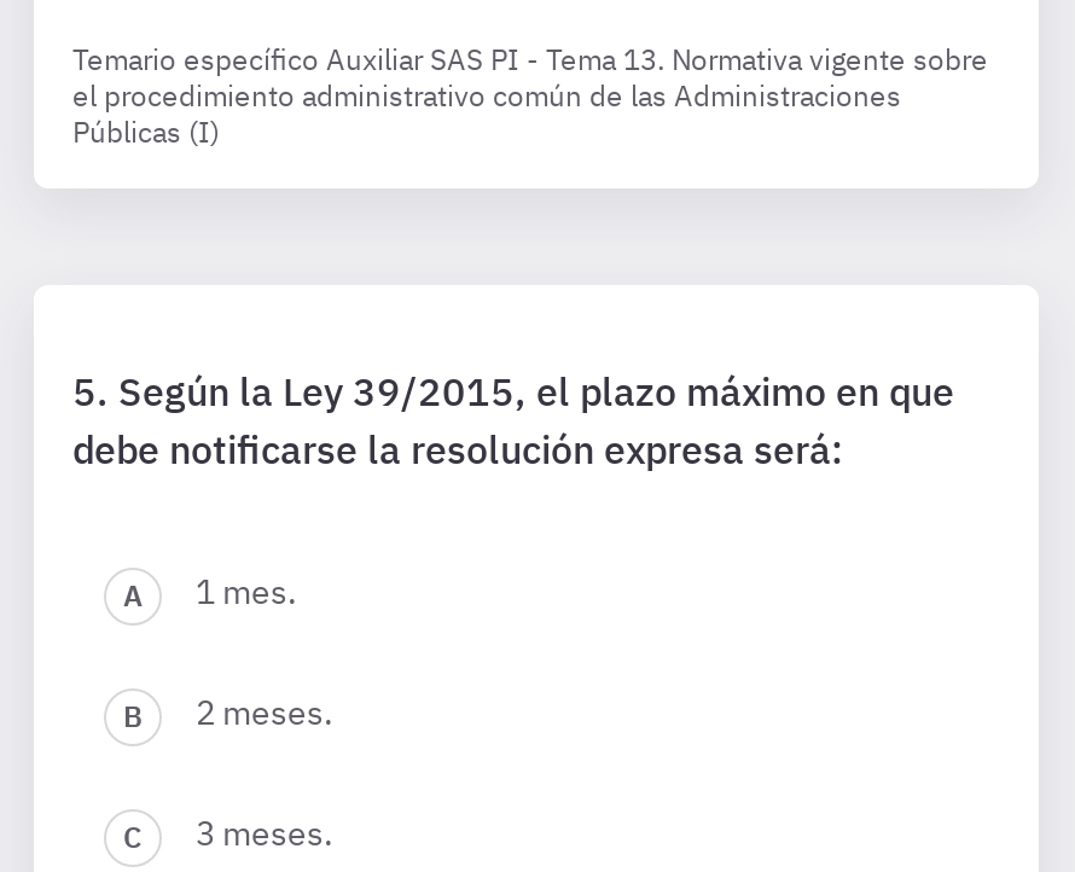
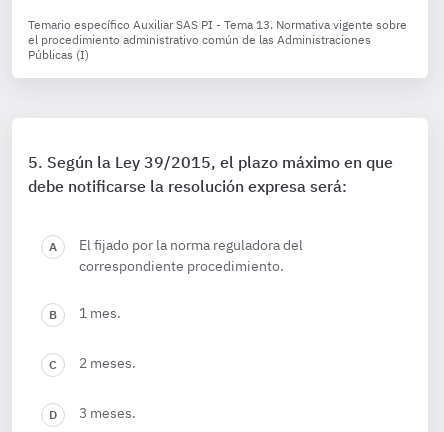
+ El fijado por la norma reguladora del
+ correspondiente procedimiento.
